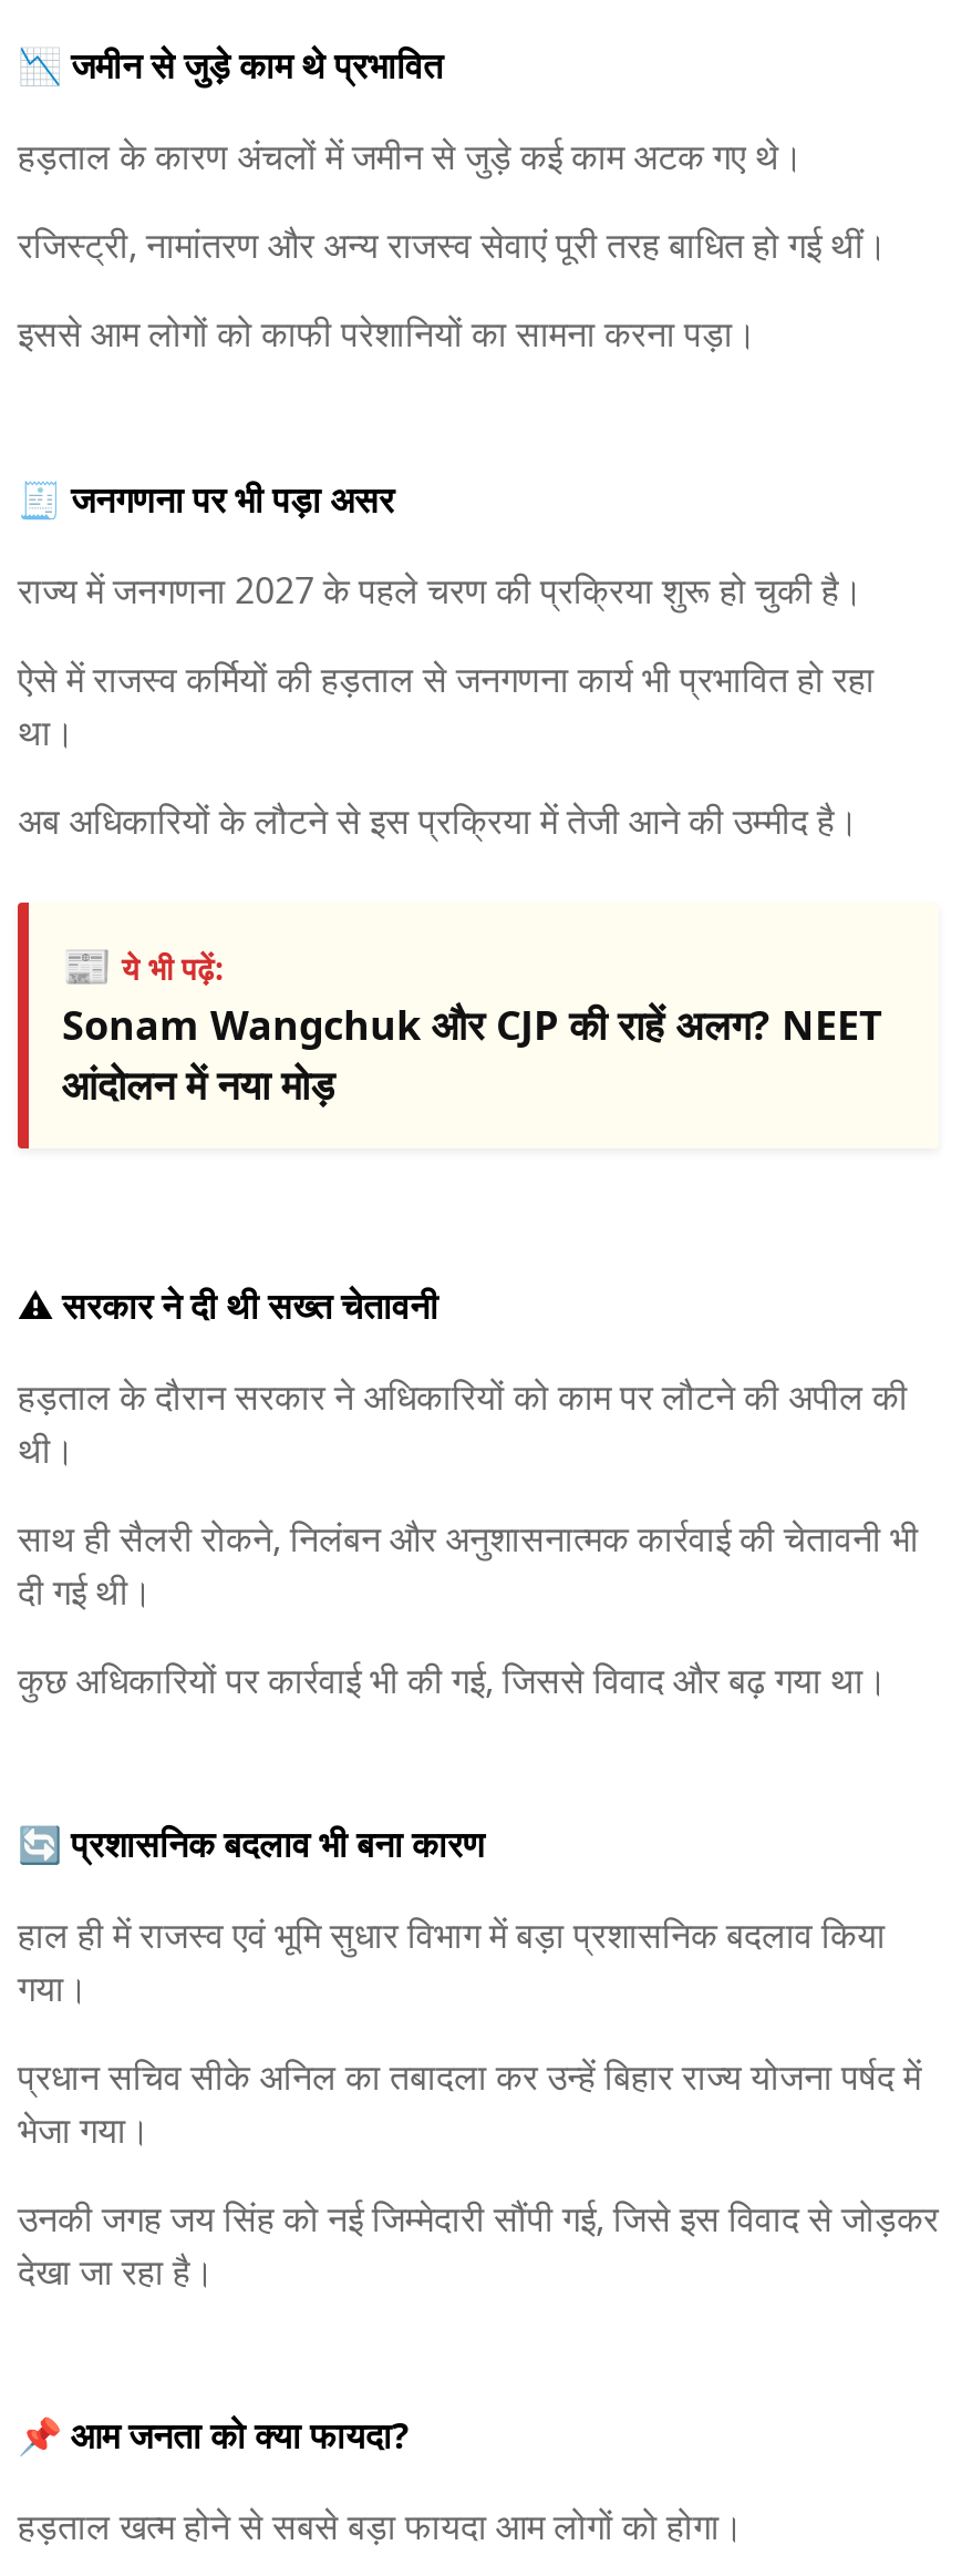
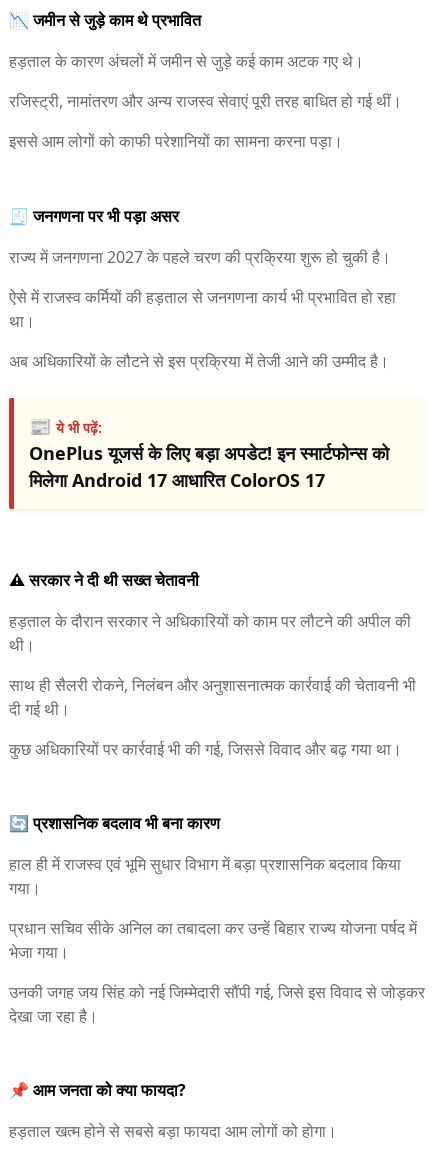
- Sonam Wangchuk और CJP की राहें अलग? NEET
- आंदोलन में नया मोड़
+ OnePlus यूजर्स के लिए बड़ा अपडेट! इन स्मार्टफोन्स को
+ मिलेगा Android 17 आधारित ColorOS 17
